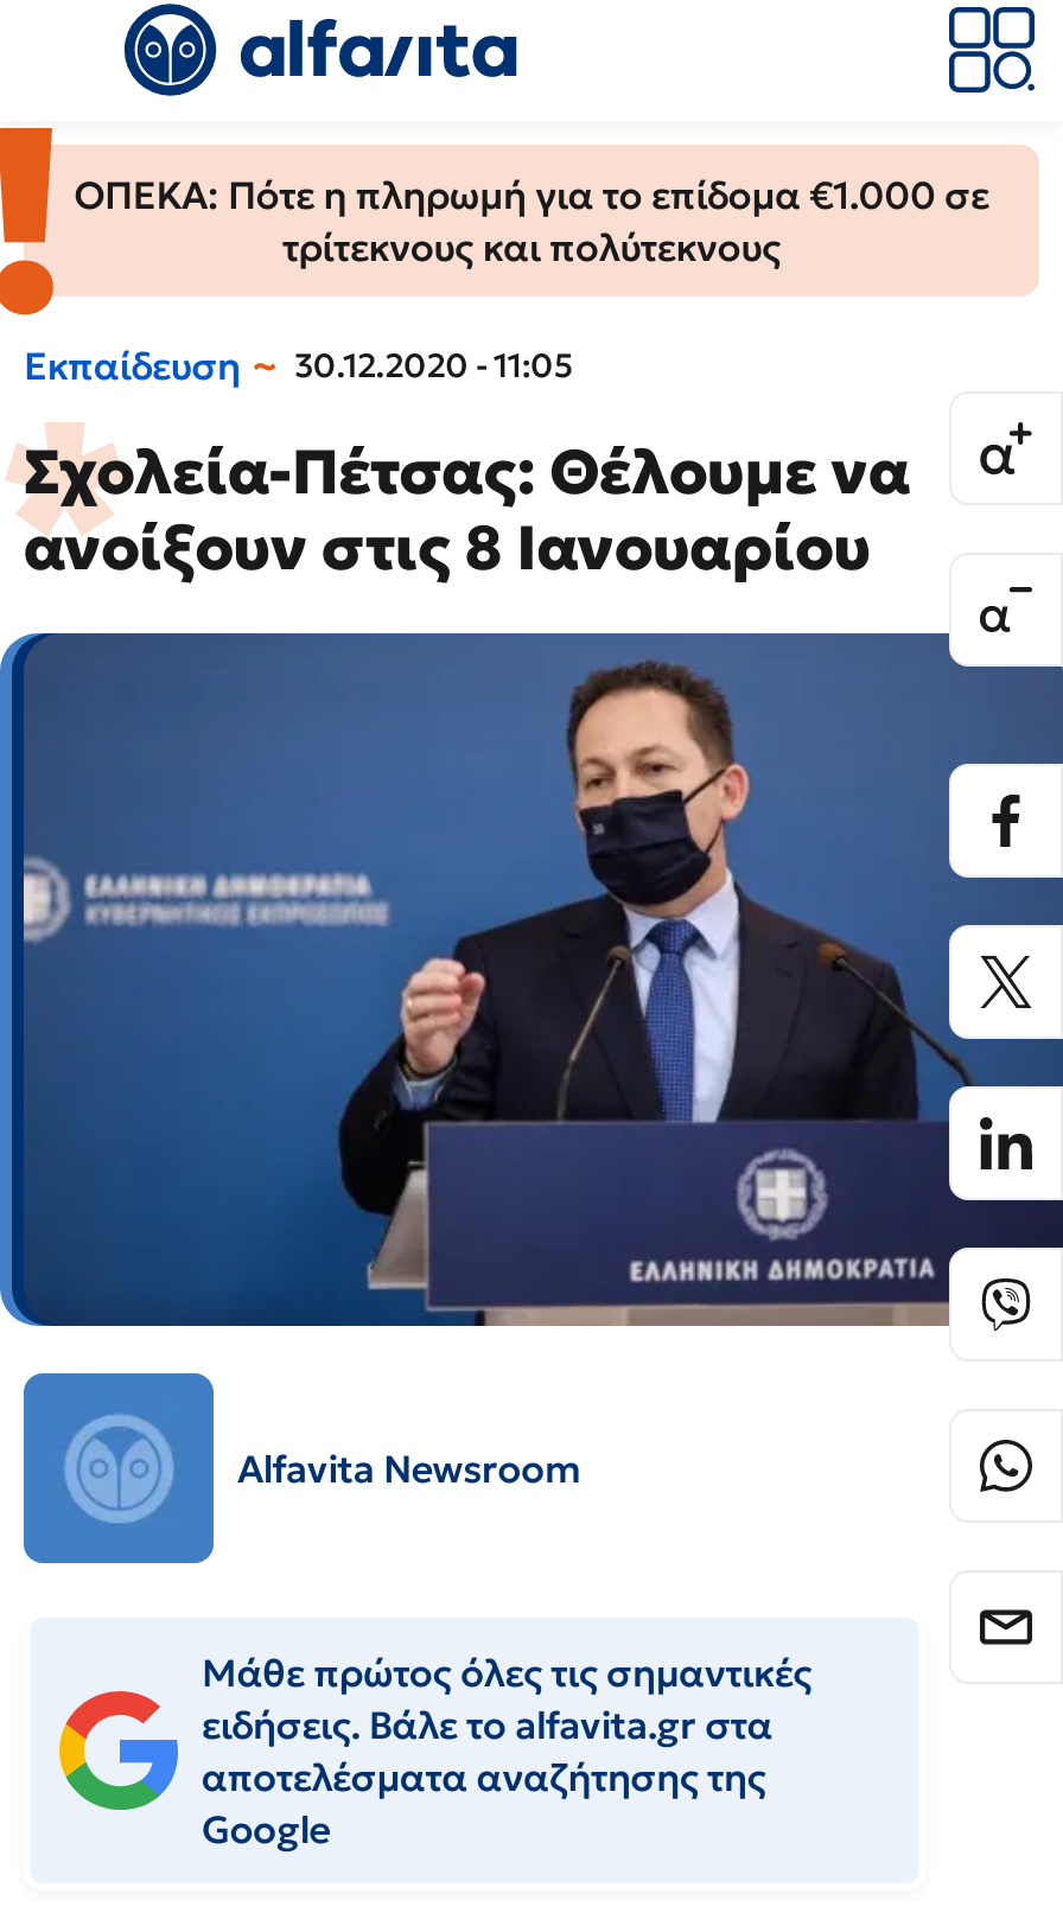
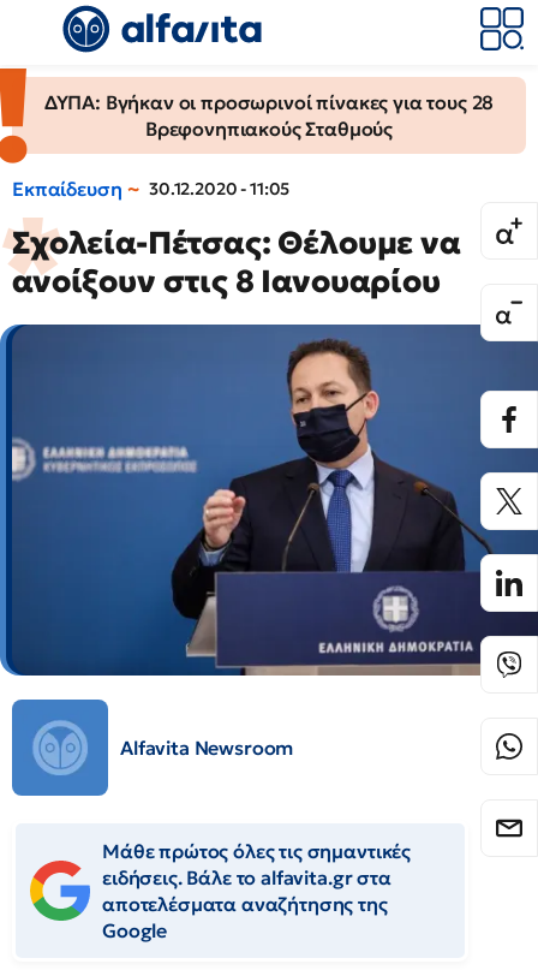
- ΟΠΕΚΑ: Πότε η πληρωμή για το επίδομα €1.000 σε
- τρίτεκνους και πολύτεκνους
+ ΔΥΠΑ: Βγήκαν οι προσωρινοί πίνακες για τους 28
+ Βρεφονηπιακούς Σταθμούς
